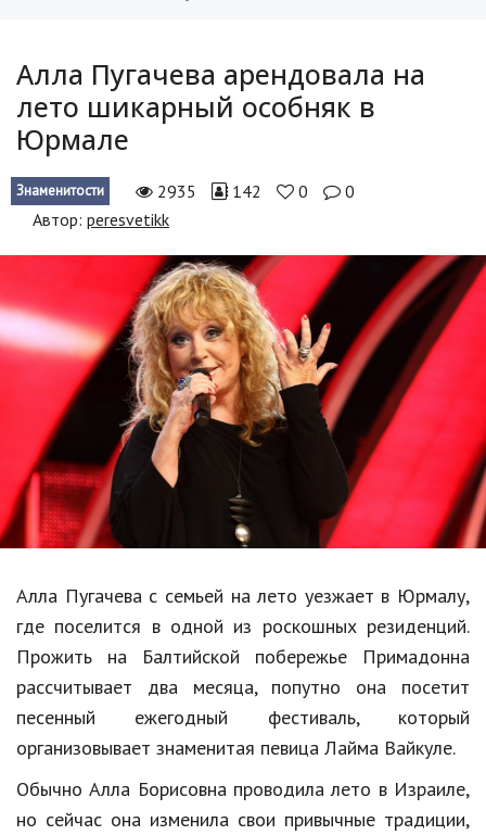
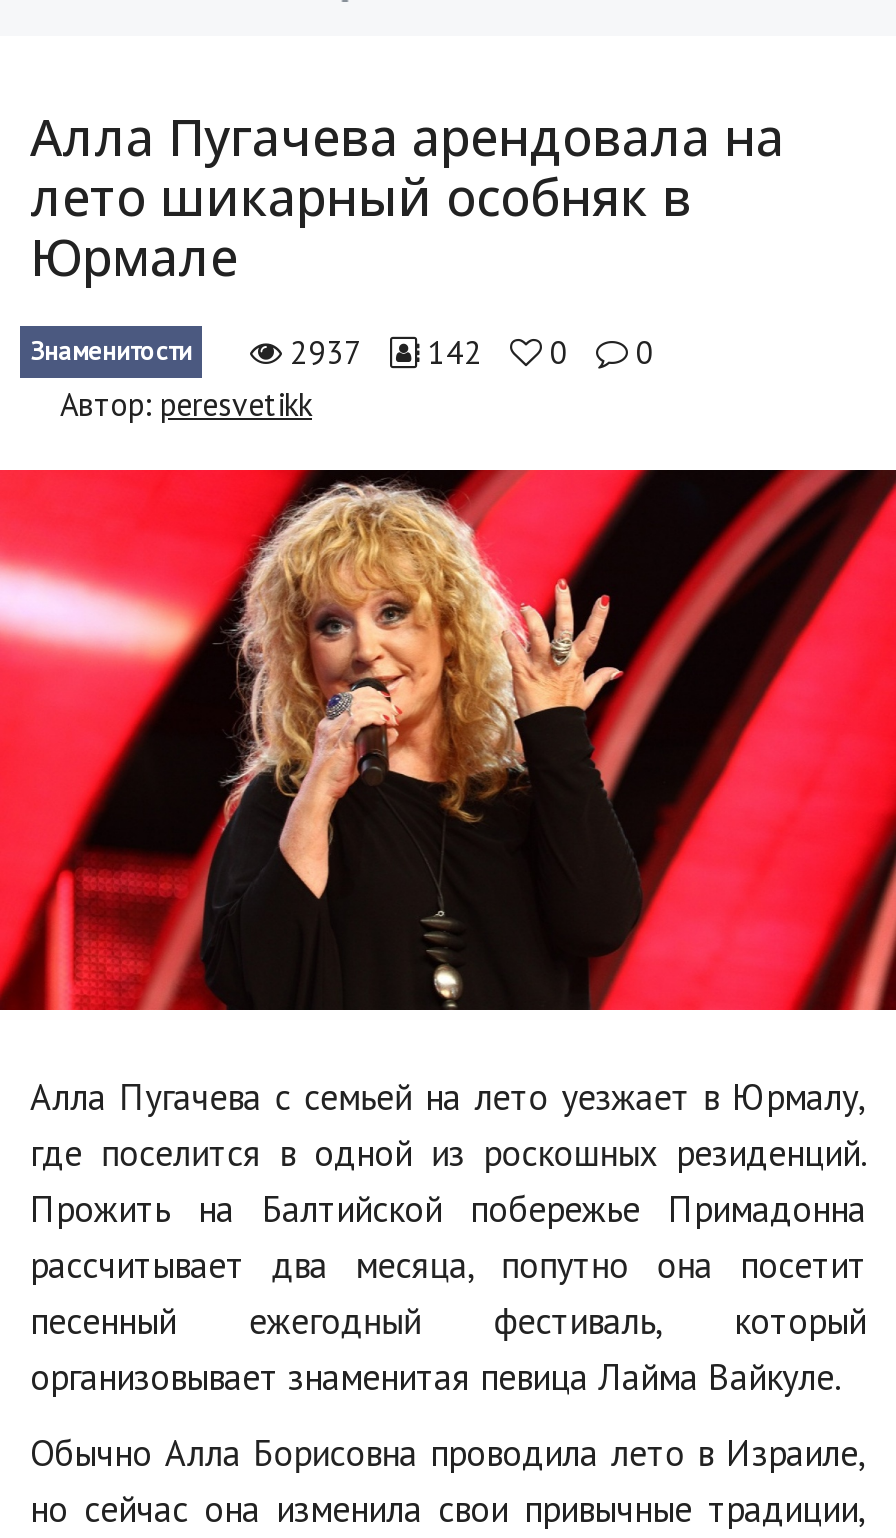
- 2935 142 0 0
+ 2937 142 0 0
